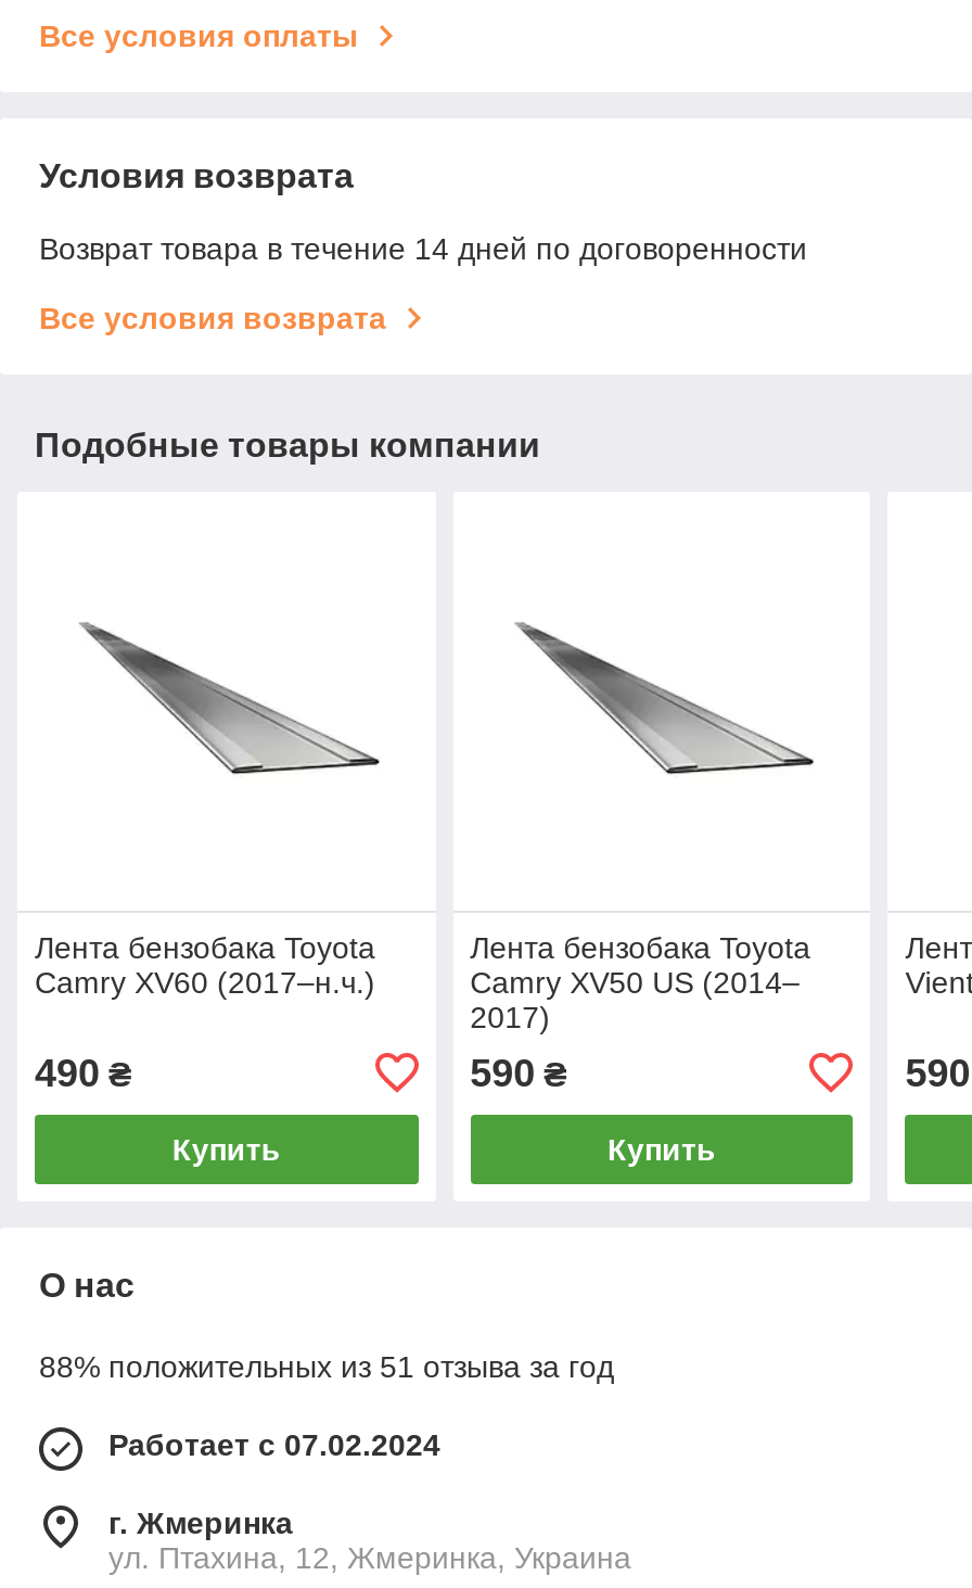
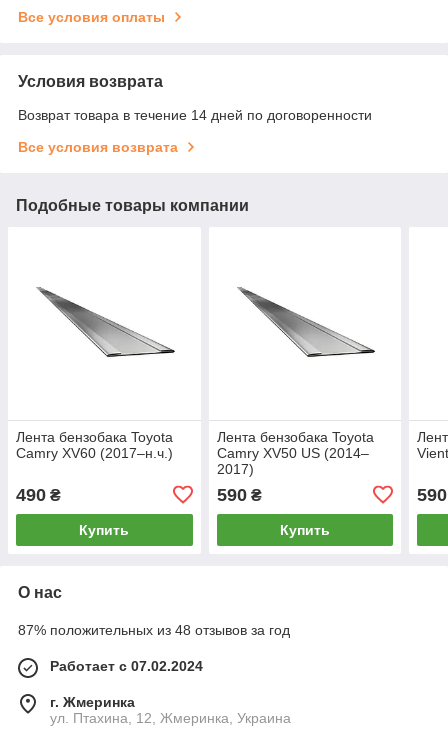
- 88% положительных из 51 отзыва за год
+ 87% положительных из 48 отзывов за год
